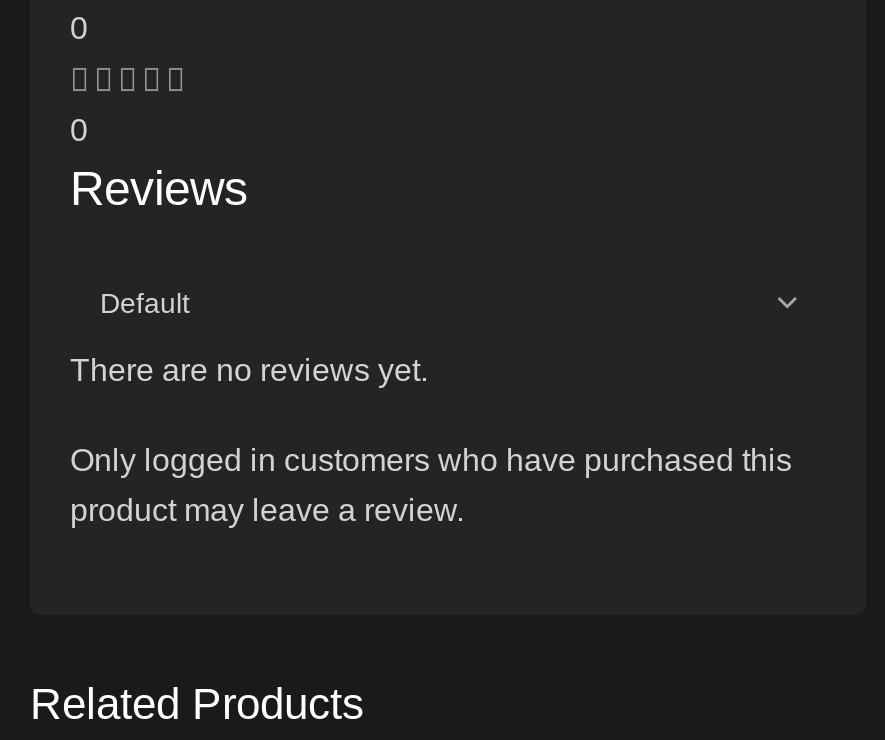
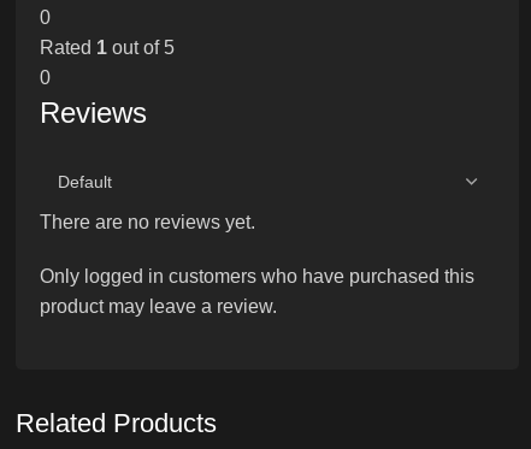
+ Rated 1 out of 5
